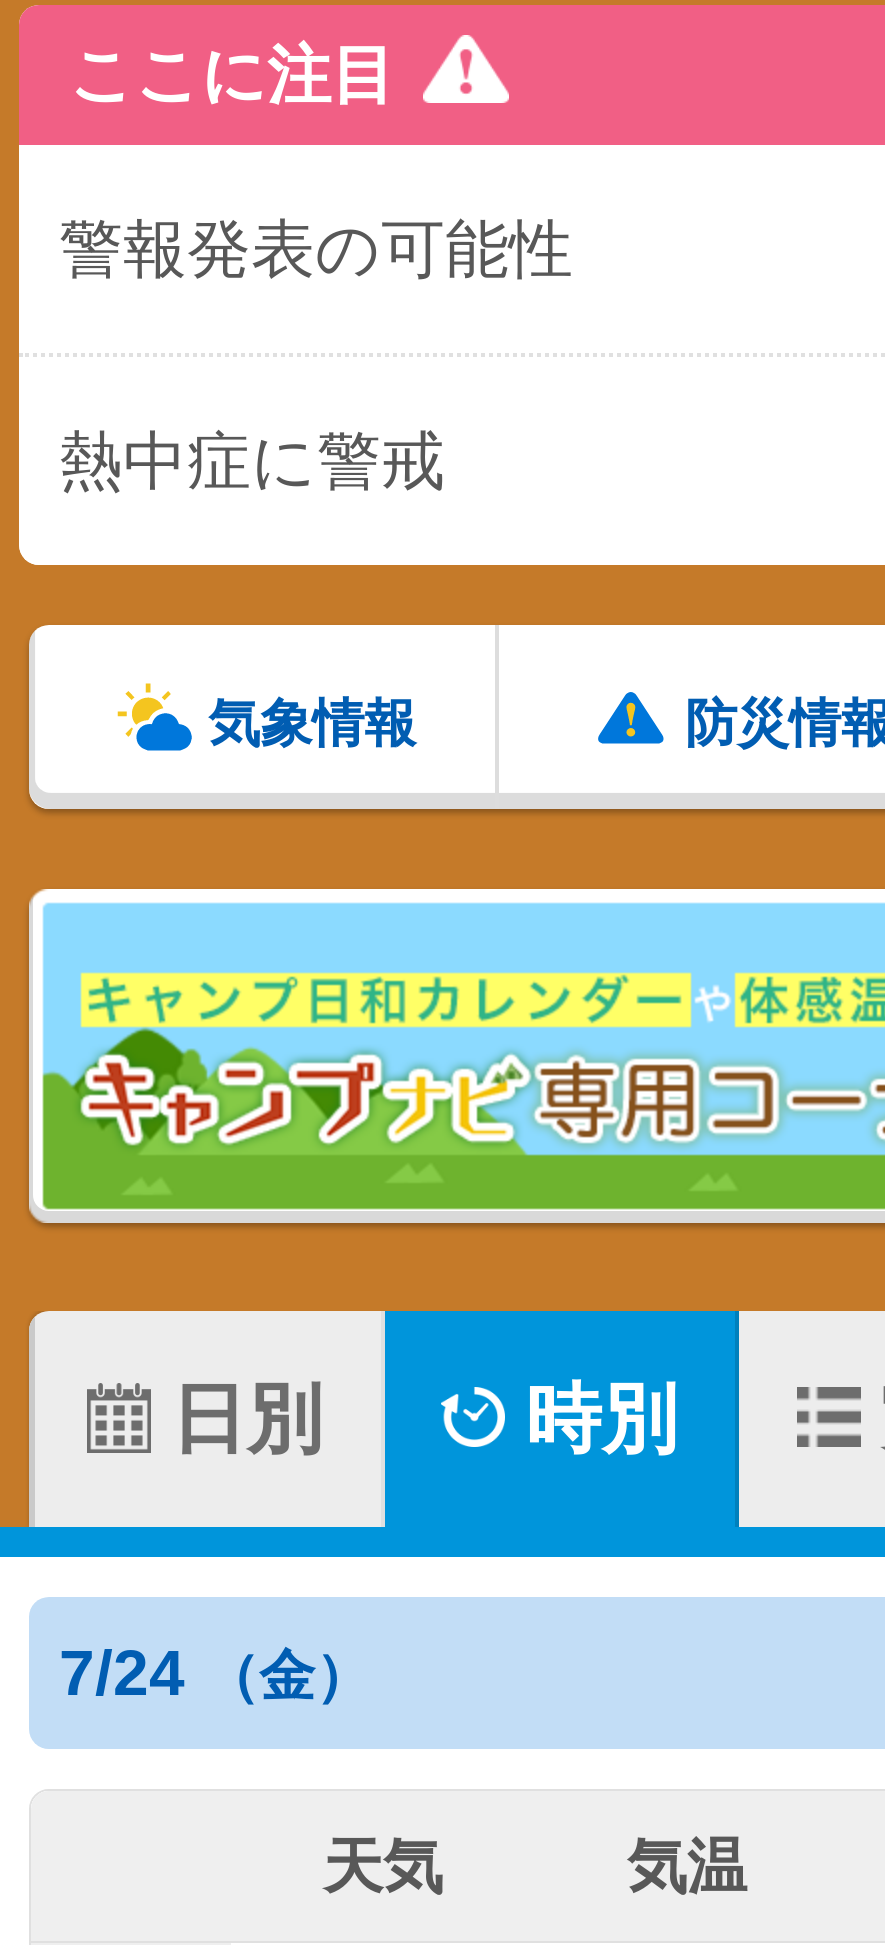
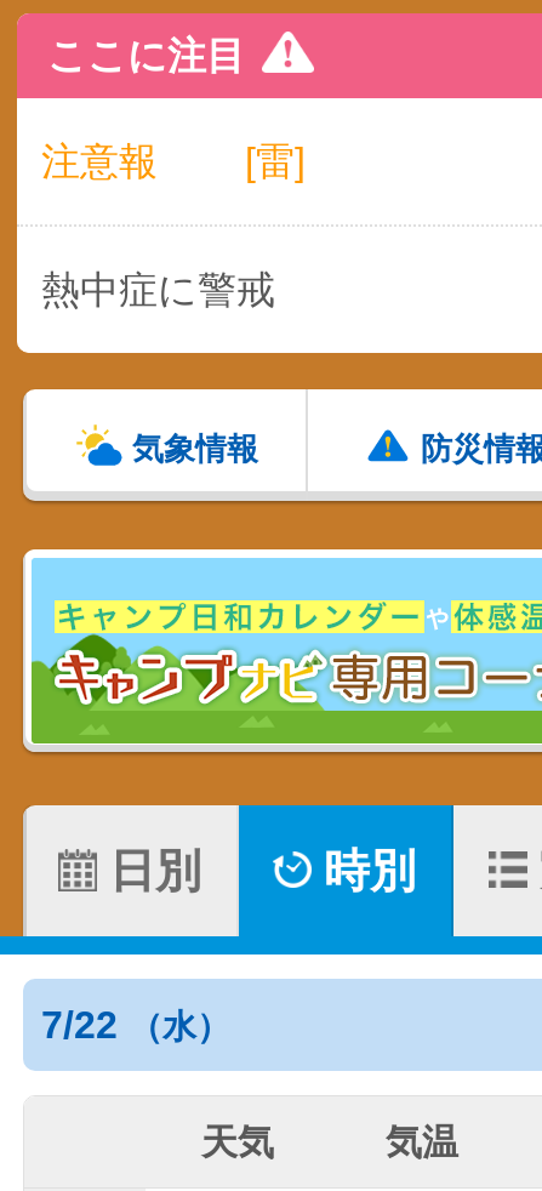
- 警報発表の可能性
+ 注意報
+ [雷]

- 7/24（金）
+ 7/22（水）
